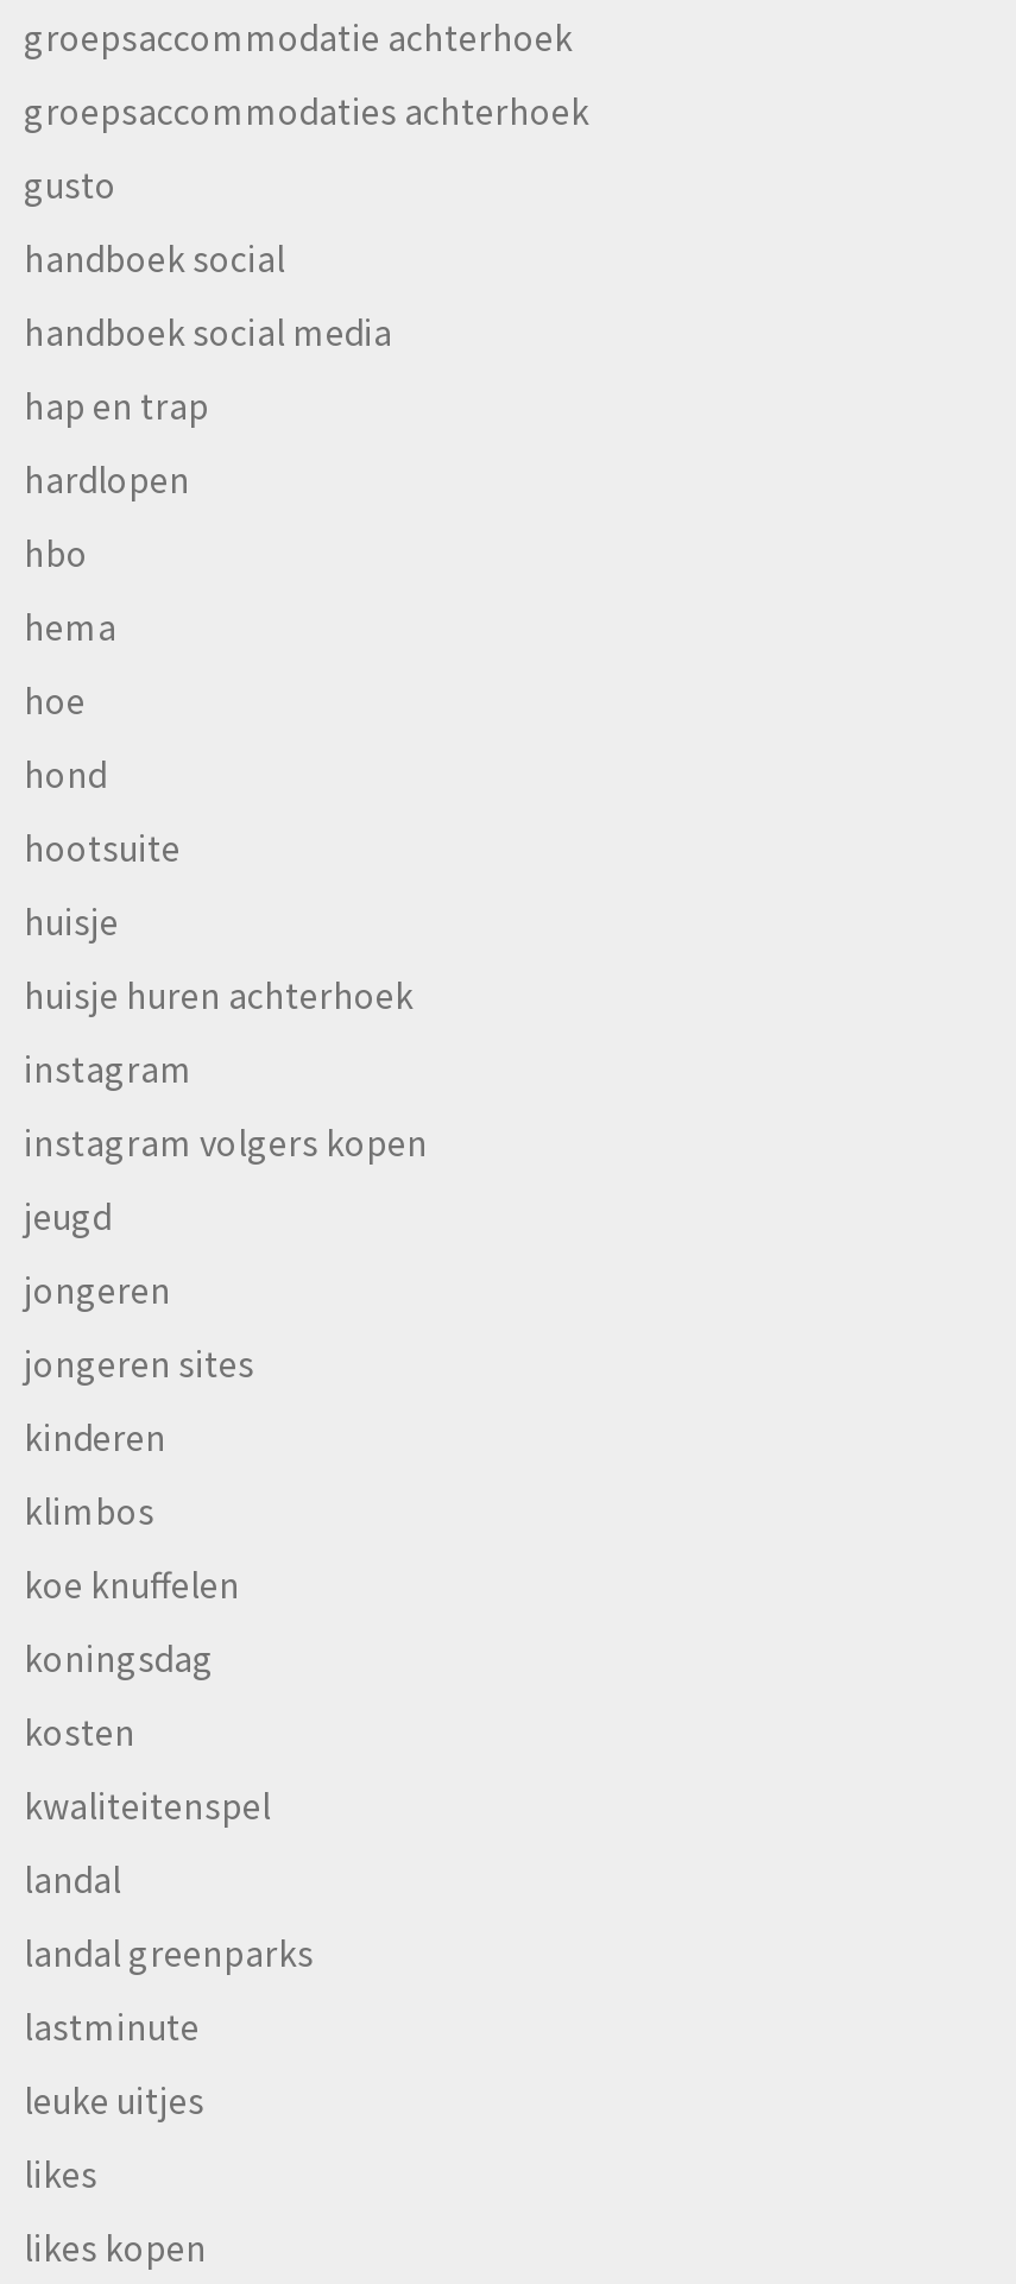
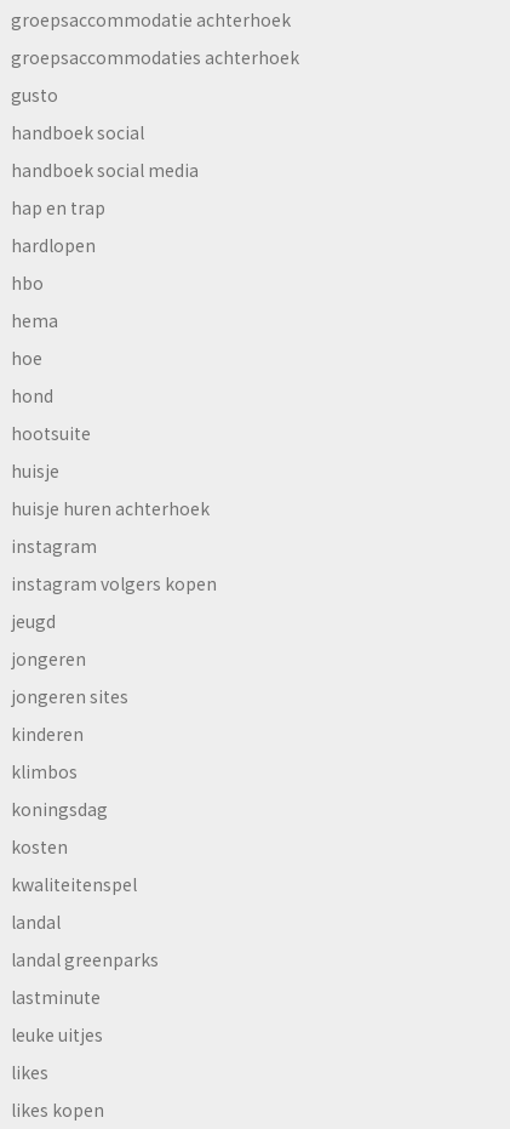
- koe knuffelen
